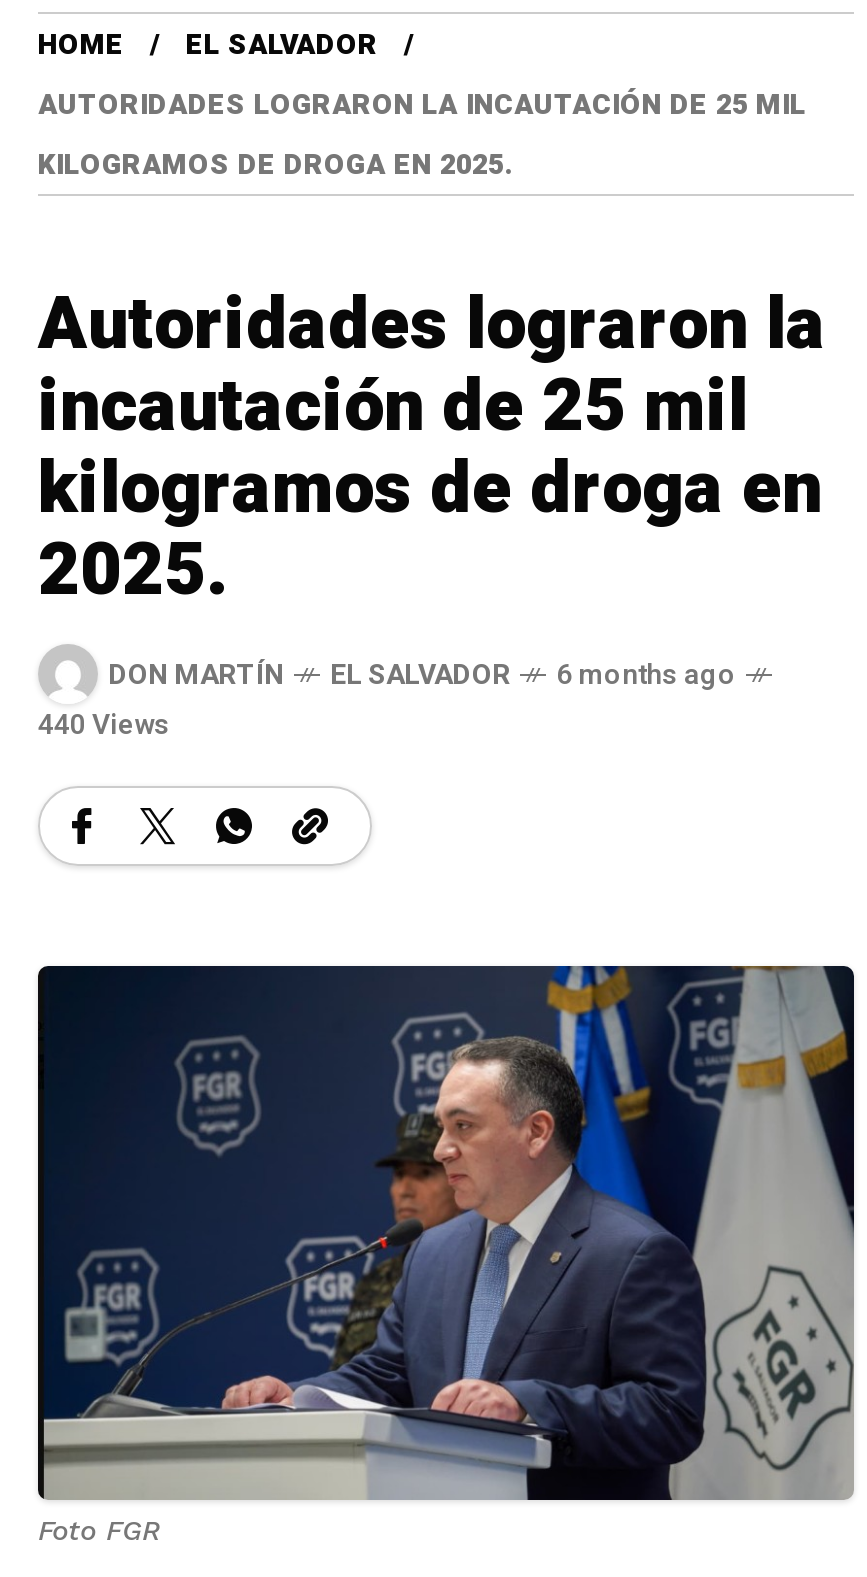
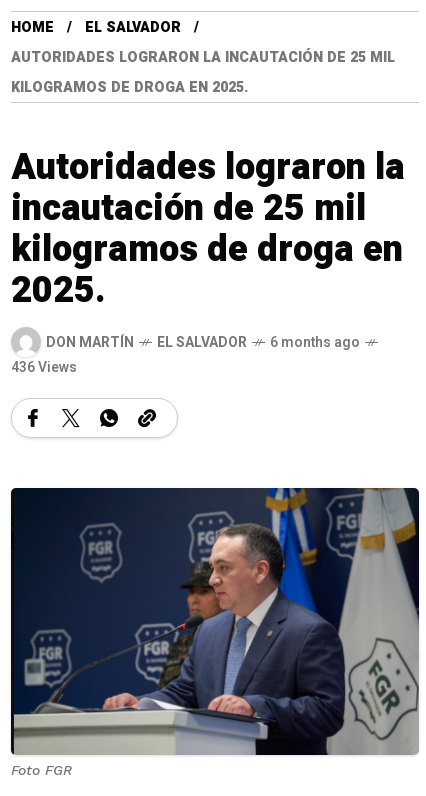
- 440 Views
+ 436 Views
